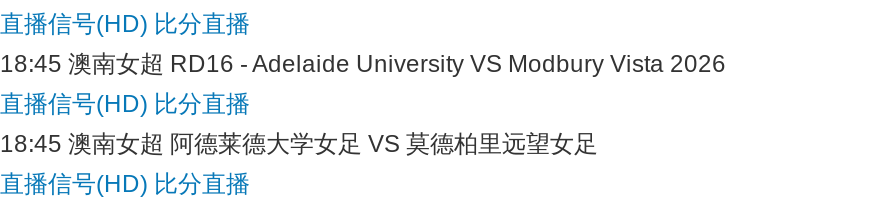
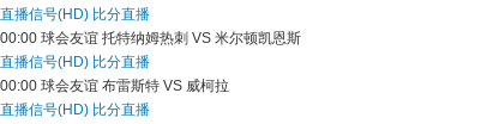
- 18:45 澳南女超RD16 - Adelaide University VS Modbury Vista 2026
+ 00:00 球会友谊托特纳姆热刺 VS 米尔顿凯恩斯

- 18:45 澳南女超阿德莱德大学女足 VS 莫德柏里远望女足
+ 00:00 球会友谊布雷斯特 VS 威柯拉
